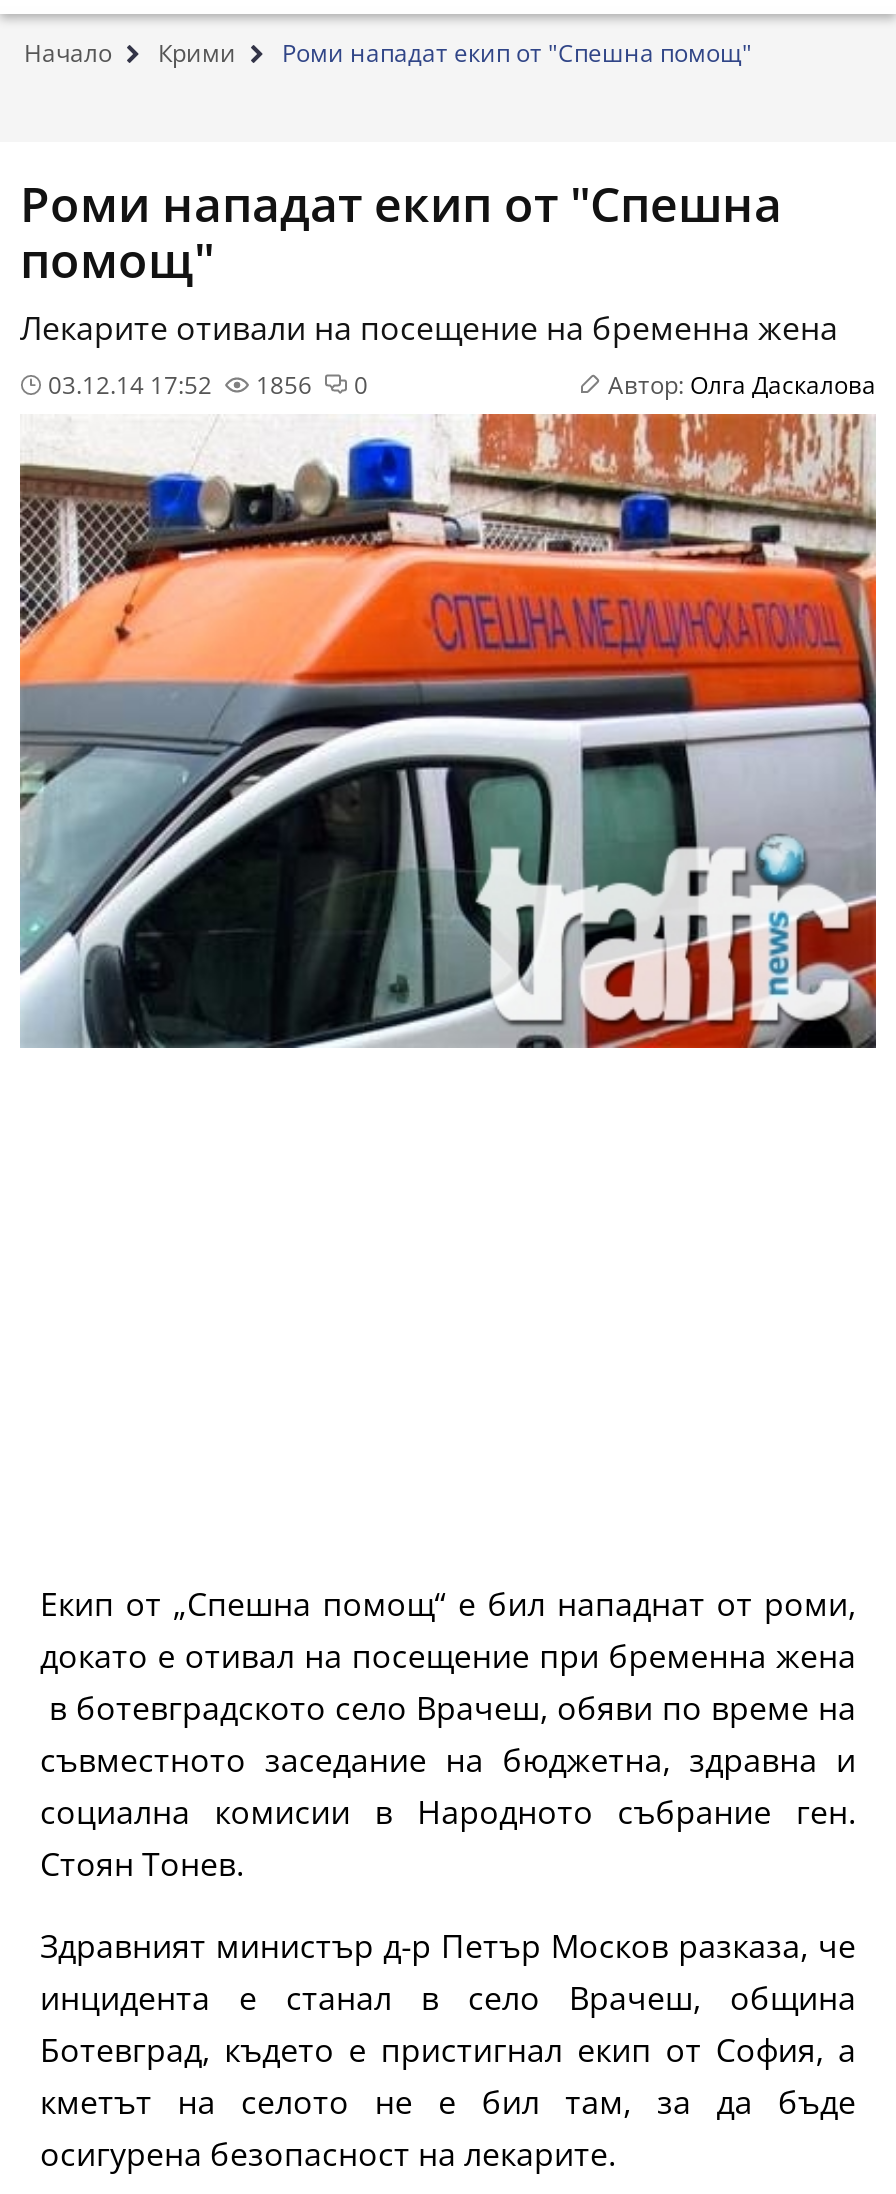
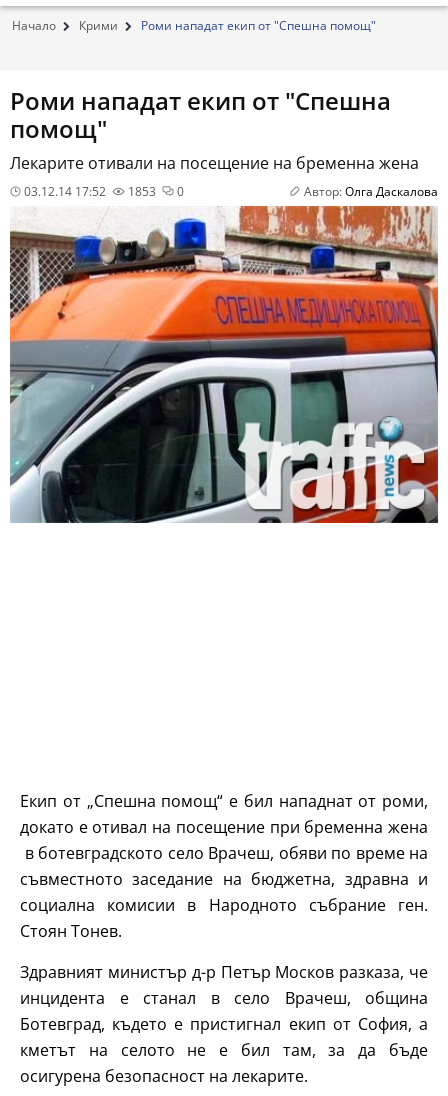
- 1856
+ 1853
